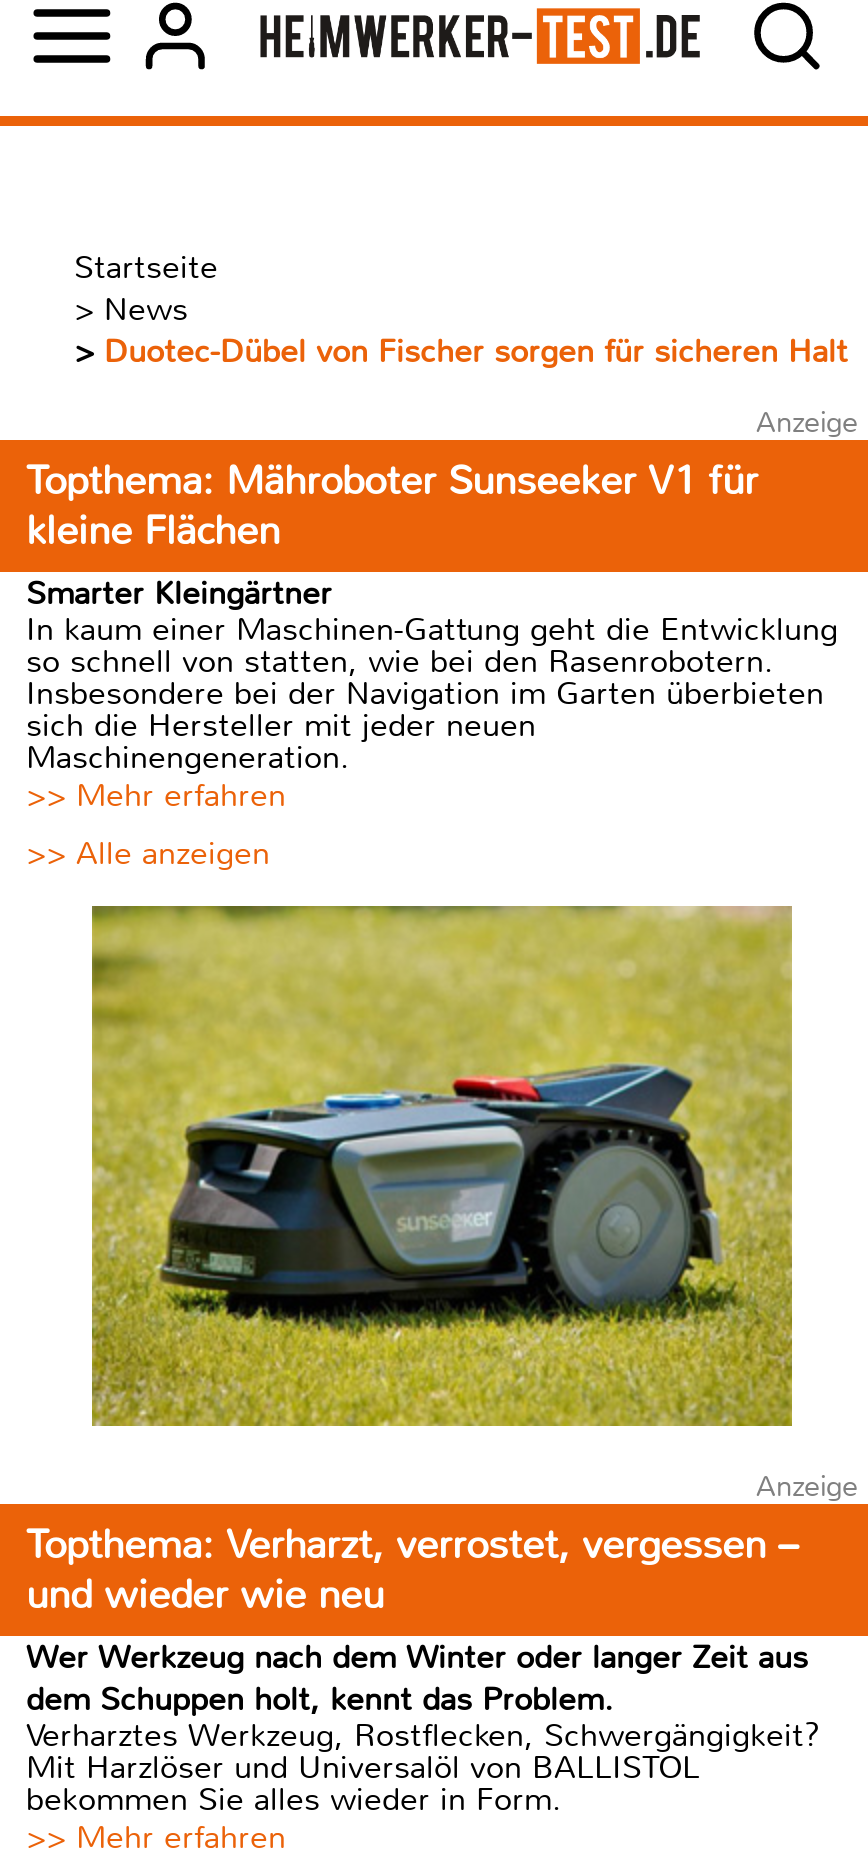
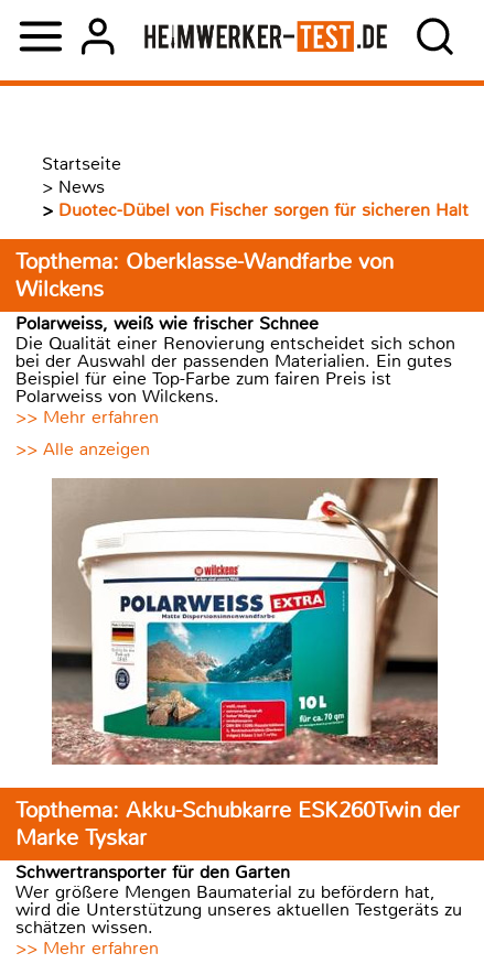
- Anzeige
- Topthema: Mähroboter Sunseeker V1 für
- kleine Flächen
- Smarter Kleingärtner
- In kaum einer Maschinen-Gattung geht die Entwicklung
- so schnell von statten, wie bei den Rasenrobotern.
- Insbesondere bei der Navigation im Garten überbieten
- sich die Hersteller mit jeder neuen
- Maschinengeneration.
+ Topthema: Oberklasse-Wandfarbe von
+ Wilckens
+ Polarweiss, weiß wie frischer Schnee
+ Die Qualität einer Renovierung entscheidet sich schon
+ bei der Auswahl der passenden Materialien. Ein gutes
+ Beispiel für eine Top-Farbe zum fairen Preis ist
+ Polarweiss von Wilckens.

- [image]
- Anzeige
- Topthema: Verharzt, verrostet, vergessen –
- und wieder wie neu
- Wer Werkzeug nach dem Winter oder langer Zeit aus
- dem Schuppen holt, kennt das Problem.
- Verharztes Werkzeug, Rostflecken, Schwergängigkeit?
- Mit Harzlöser und Universalöl von BALLISTOL
- bekommen Sie alles wieder in Form.
+ [image]
+ Topthema: Akku-Schubkarre ESK260Twin der
+ Marke Tyskar
+ Schwertransporter für den Garten
+ Wer größere Mengen Baumaterial zu befördern hat,
+ wird die Unterstützung unseres aktuellen Testgeräts zu
+ schätzen wissen.
